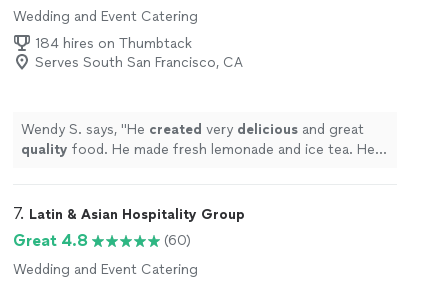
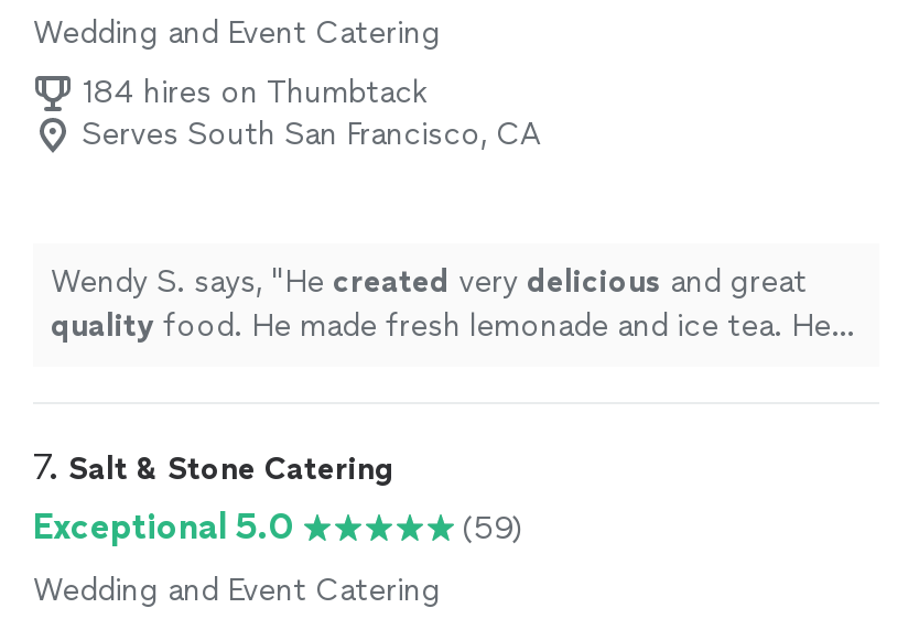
- 7. Latin & Asian Hospitality Group
- Great 4.8
- (60)
+ 7. Salt & Stone Catering
+ Exceptional 5.0
+ (59)
